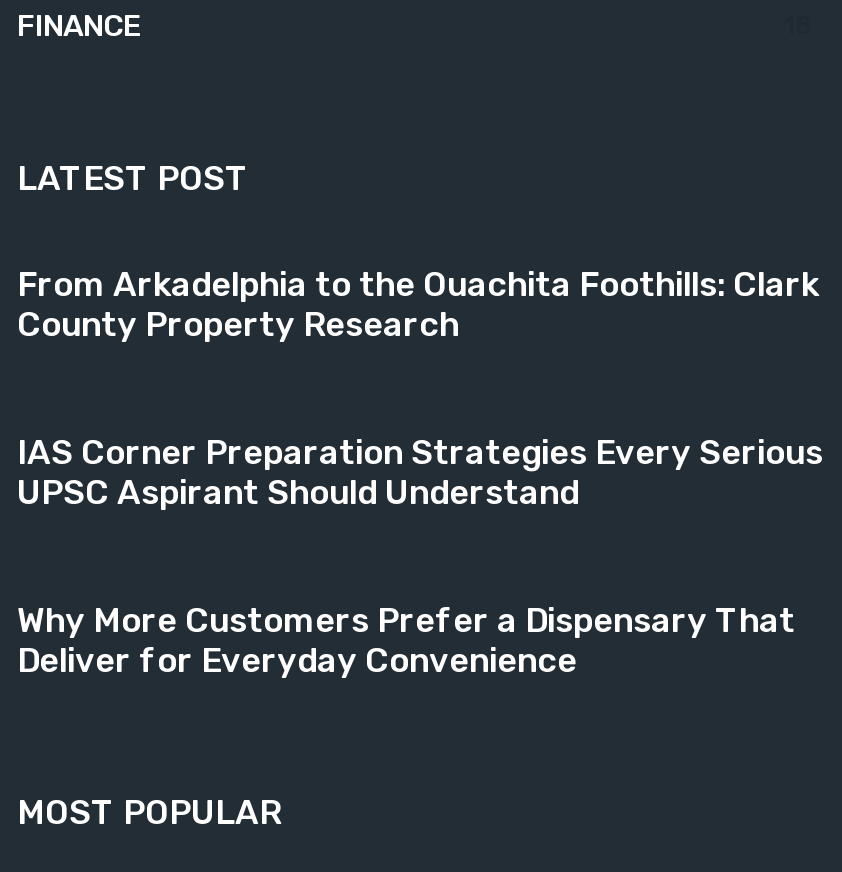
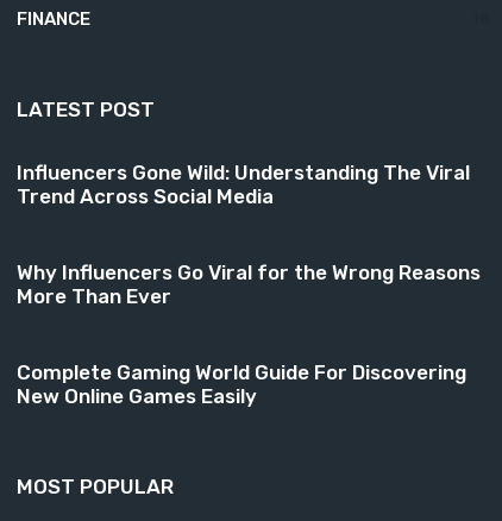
- From Arkadelphia to the Ouachita Foothills: Clark
- County Property Research
+ Influencers Gone Wild: Understanding The Viral
+ Trend Across Social Media

- IAS Corner Preparation Strategies Every Serious
- UPSC Aspirant Should Understand
+ Why Influencers Go Viral for the Wrong Reasons
+ More Than Ever

- Why More Customers Prefer a Dispensary That
- Deliver for Everyday Convenience
+ Complete Gaming World Guide For Discovering
+ New Online Games Easily
